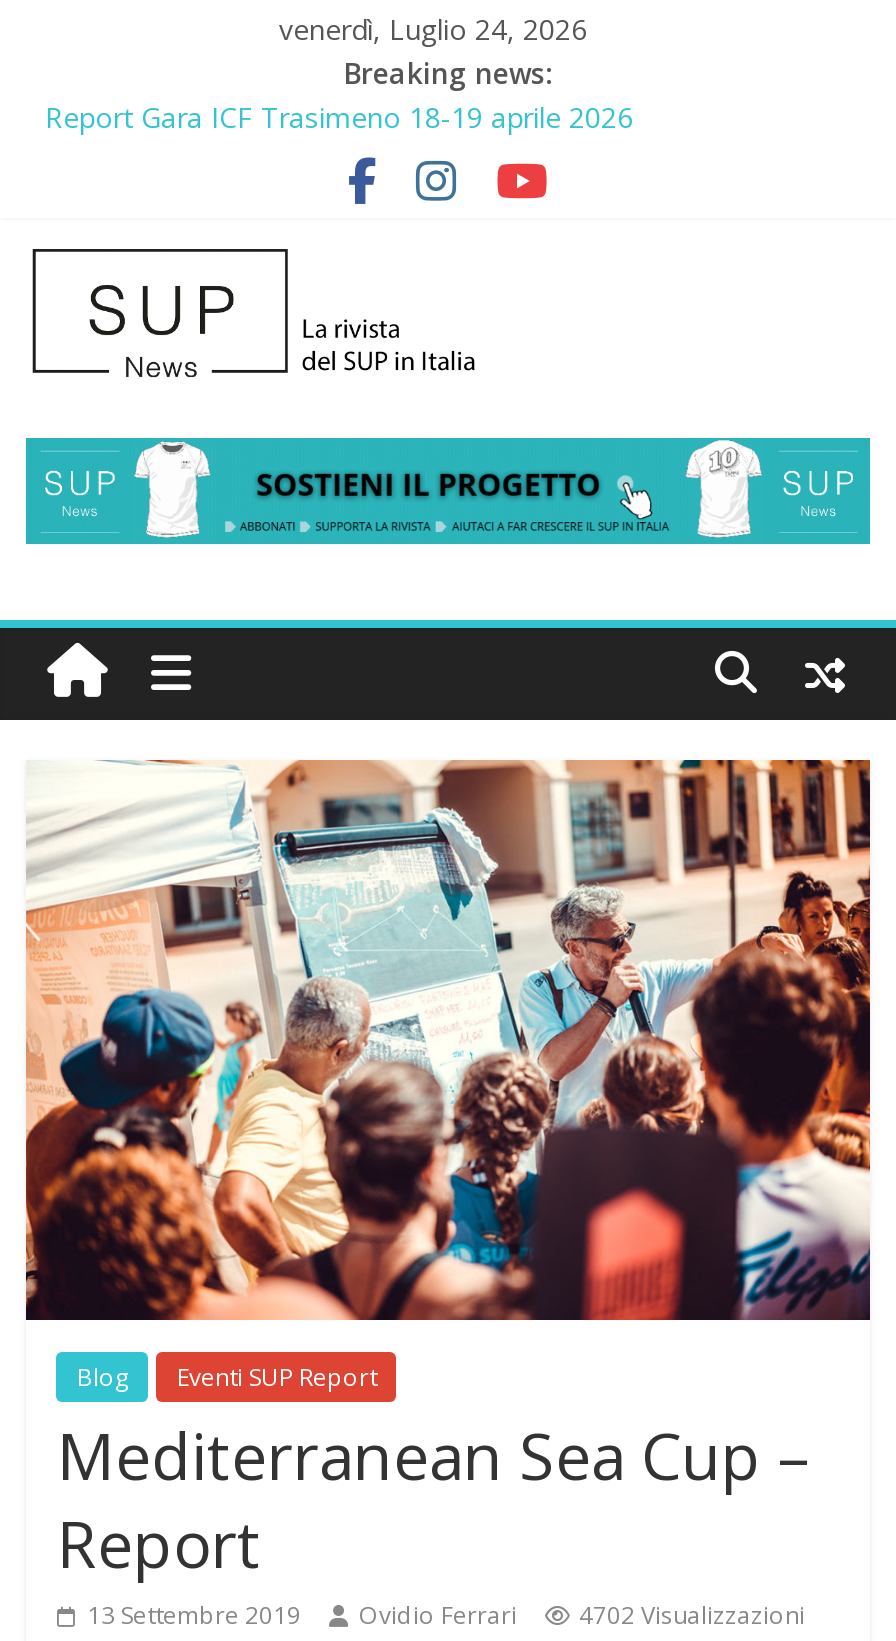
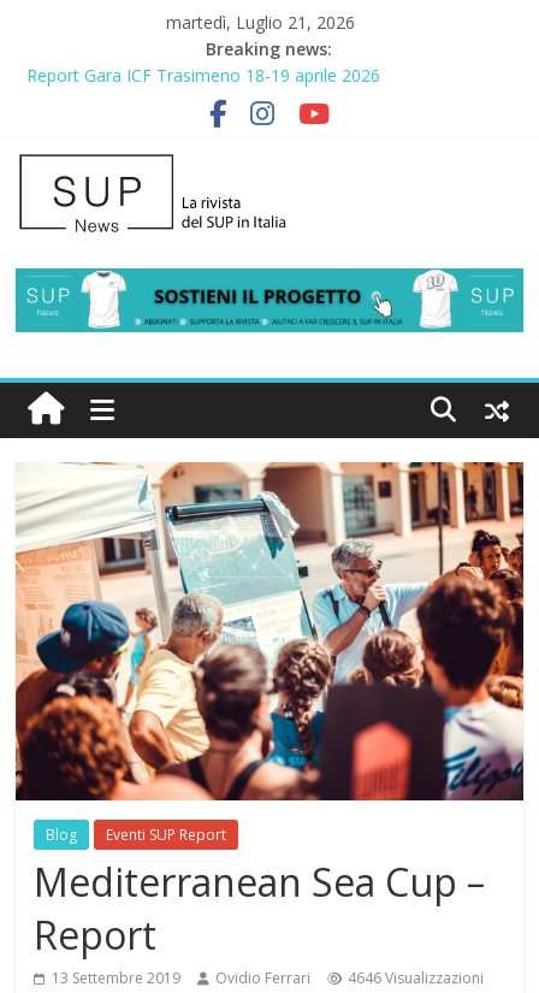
- venerdì, Luglio 24, 2026
+ martedì, Luglio 21, 2026

- 4702 Visualizzazioni
+ 4646 Visualizzazioni
